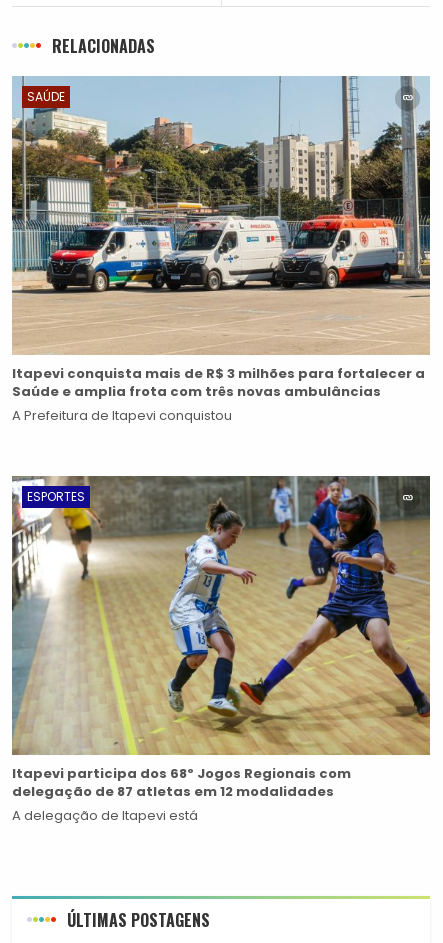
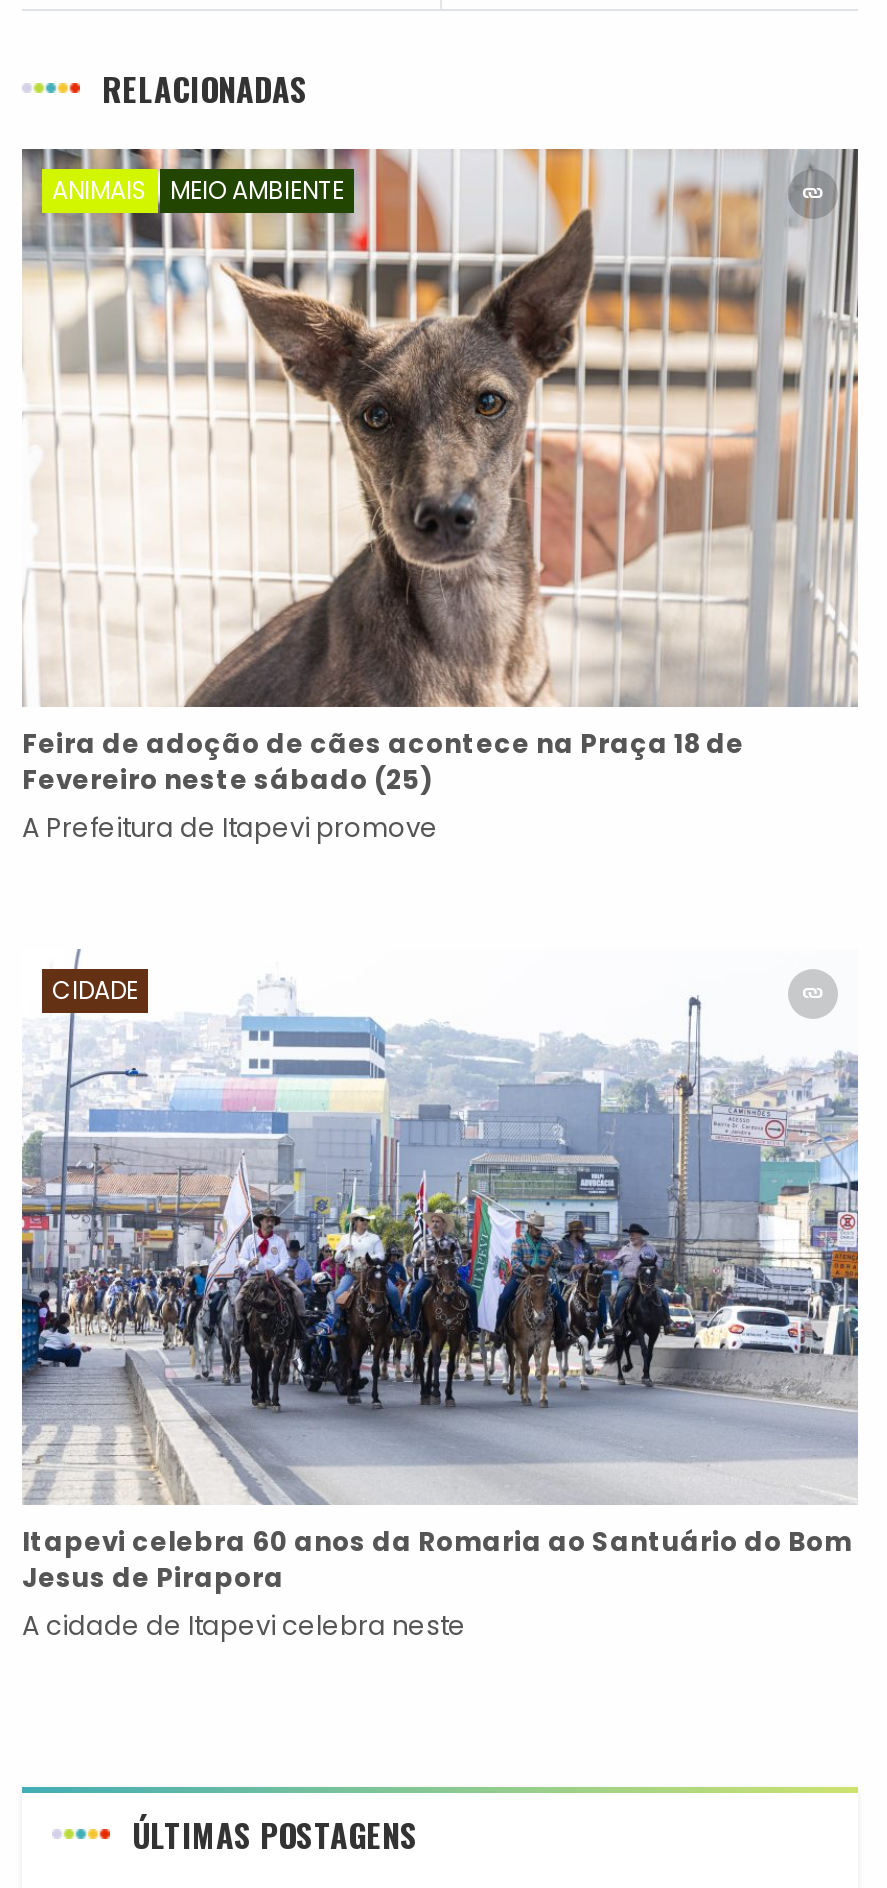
- [image]
- SAÚDE
+ [image]
+ ANIMAIS
+ MEIO AMBIENTE

- Itapevi conquista mais de R$ 3 milhões para fortalecer a
- Saúde e amplia frota com três novas ambulâncias
- A Prefeitura de Itapevi conquistou
+ Feira de adoção de cães acontece na Praça 18 de
+ Fevereiro neste sábado (25)
+ A Prefeitura de Itapevi promove

- [image]
- ESPORTES
+ [image]
+ CIDADE

- Itapevi participa dos 68º Jogos Regionais com
- delegação de 87 atletas em 12 modalidades
- A delegação de Itapevi está
+ Itapevi celebra 60 anos da Romaria ao Santuário do Bom
+ Jesus de Pirapora
+ A cidade de Itapevi celebra neste
